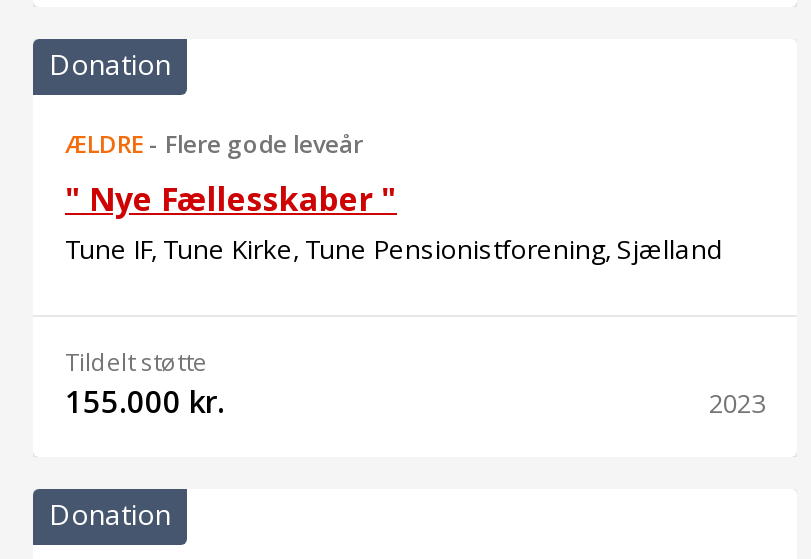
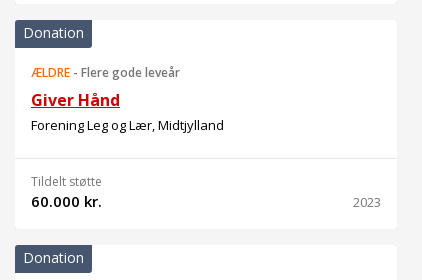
- " Nye Fællesskaber "
- Tune IF, Tune Kirke, Tune Pensionistforening, Sjælland
+ Giver Hånd
+ Forening Leg og Lær, Midtjylland

- 155.000 kr.
+ 60.000 kr.
